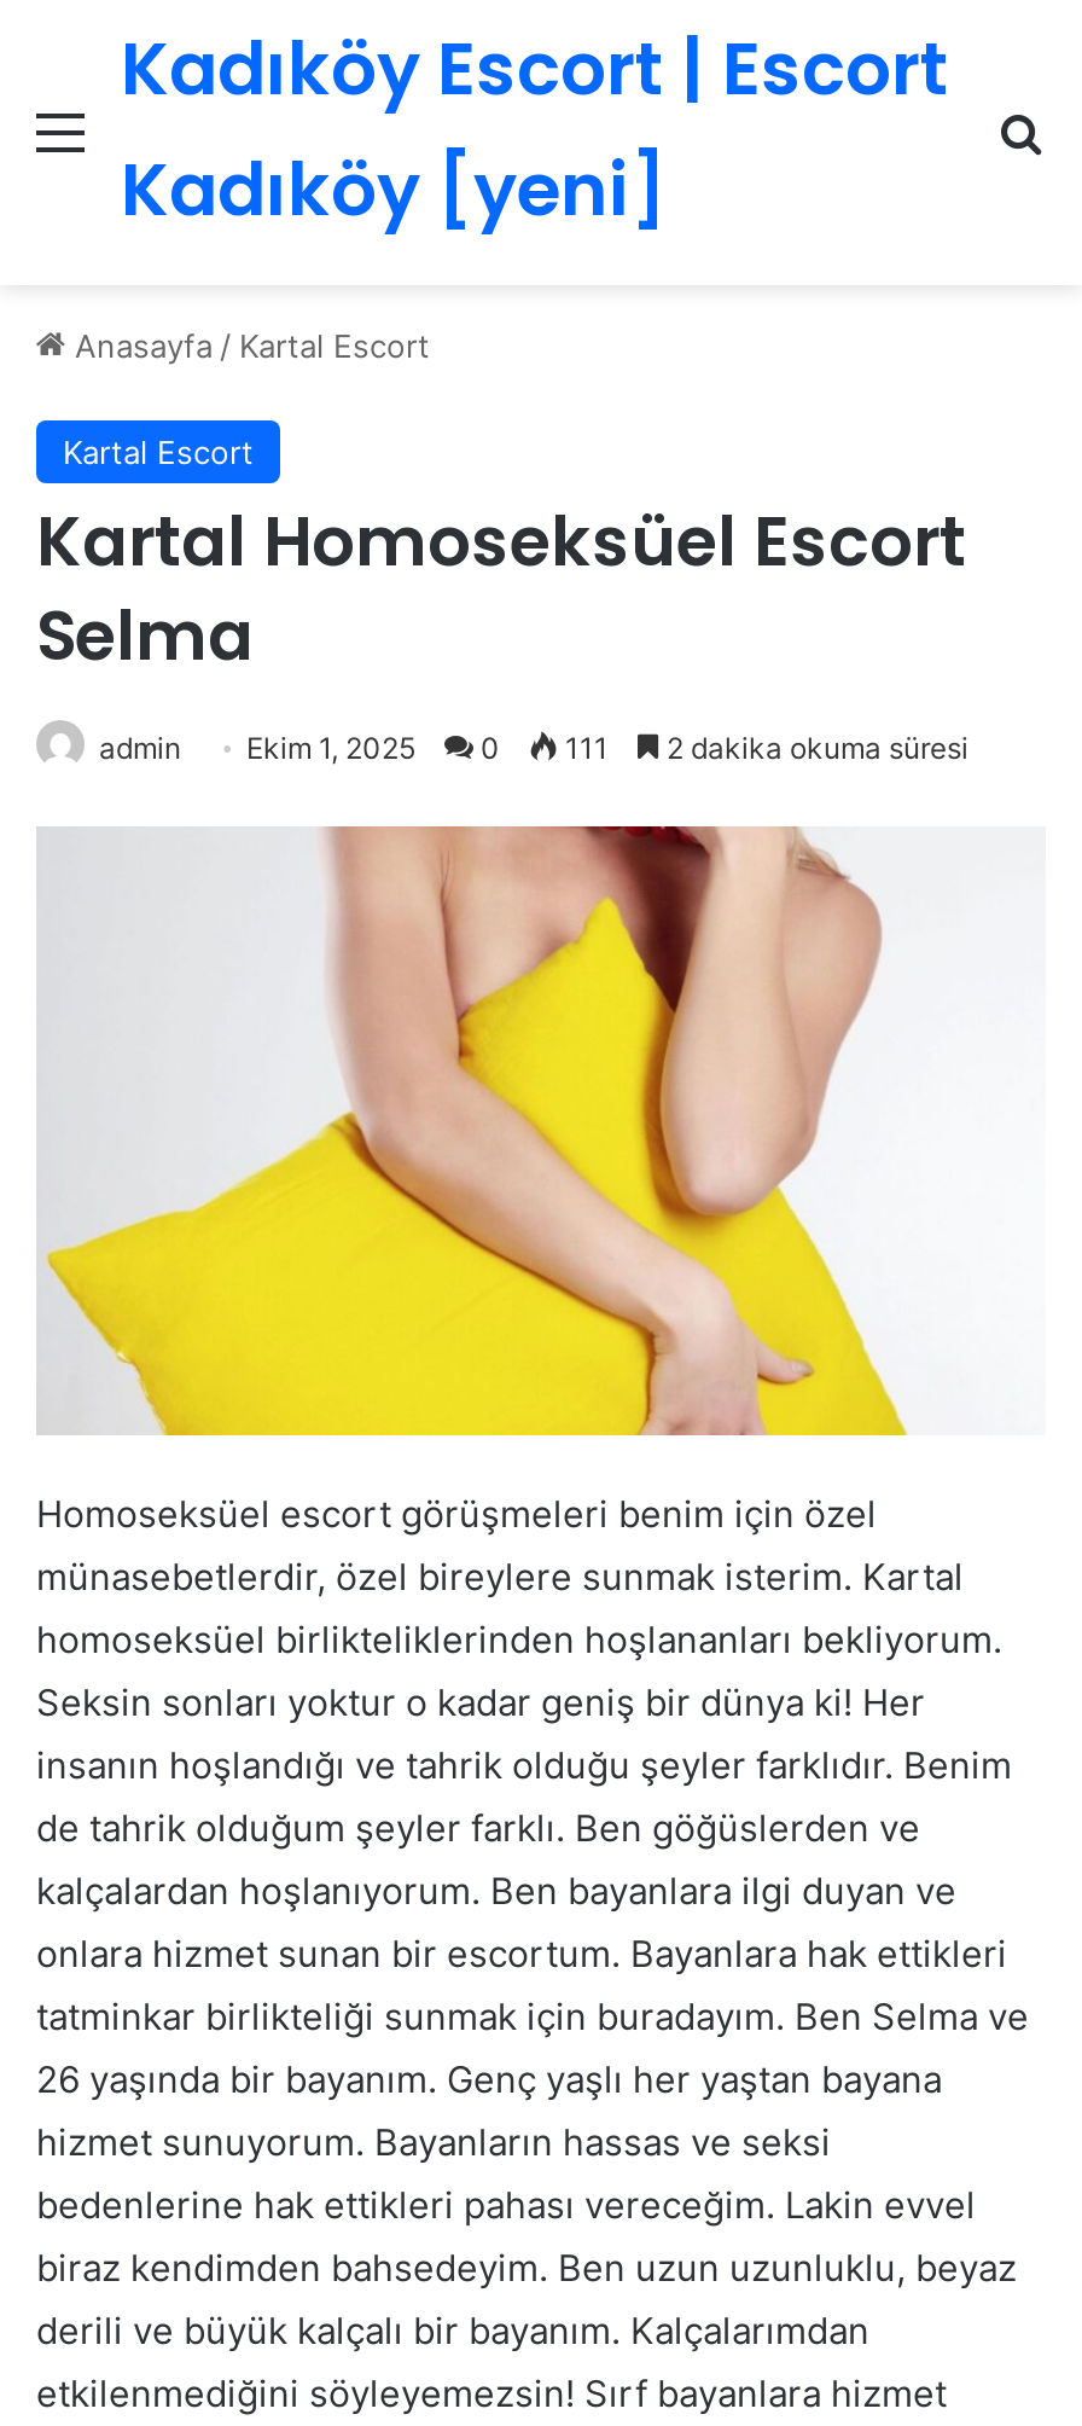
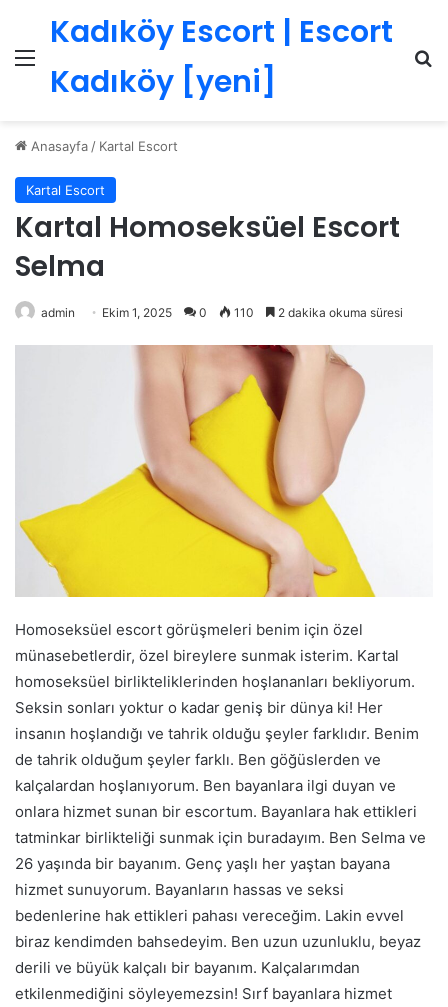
- admin Ekim 1, 2025 0 111 2 dakika okuma süresi
+ admin Ekim 1, 2025 0 110 2 dakika okuma süresi
